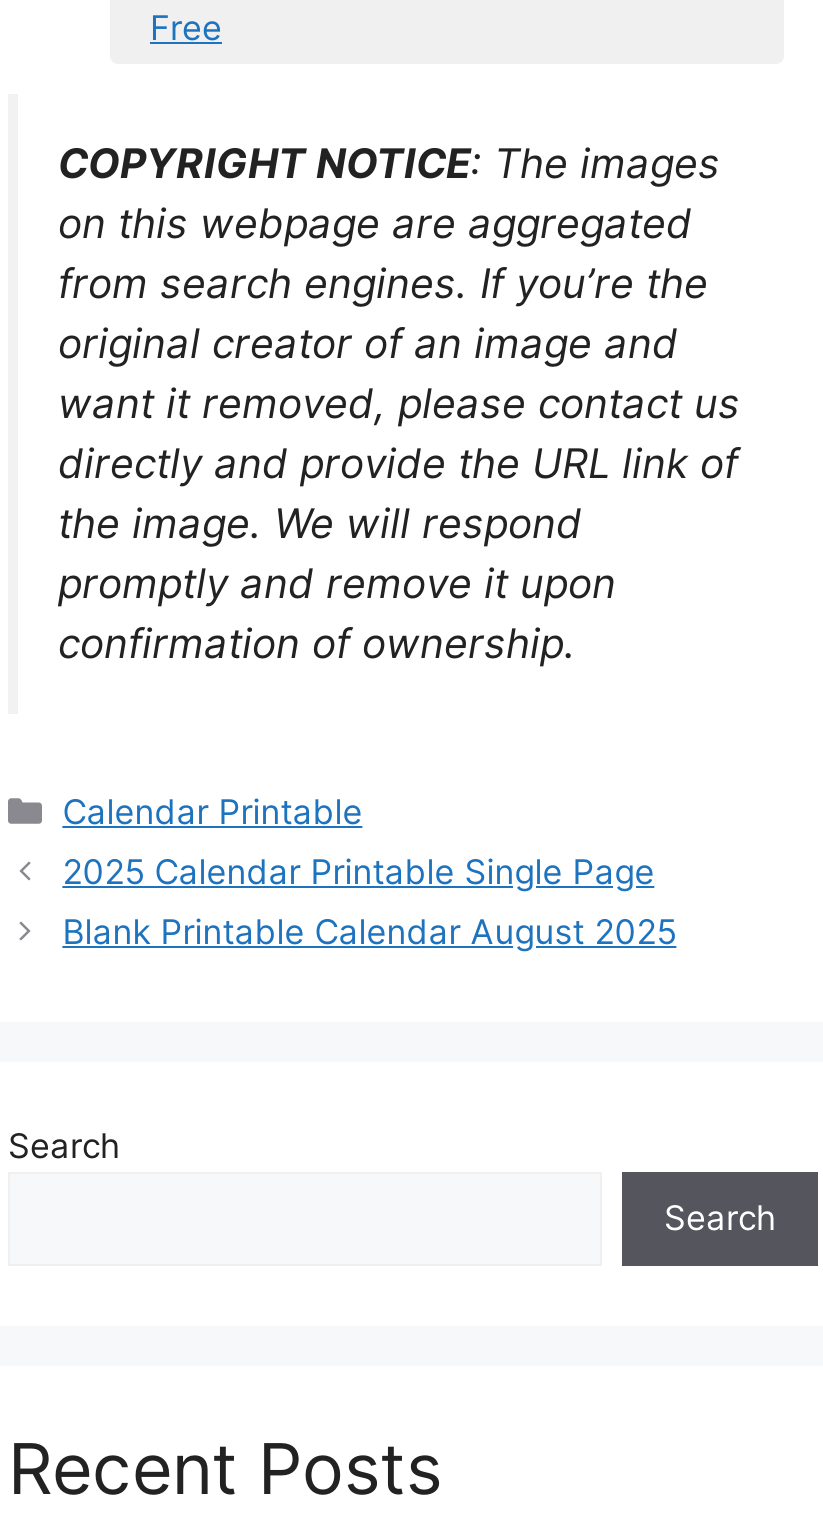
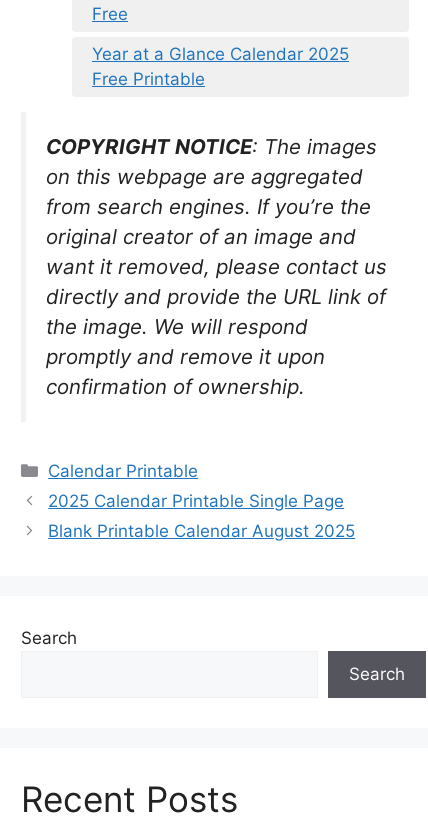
+ Year at a Glance Calendar 2025
+ Free Printable
